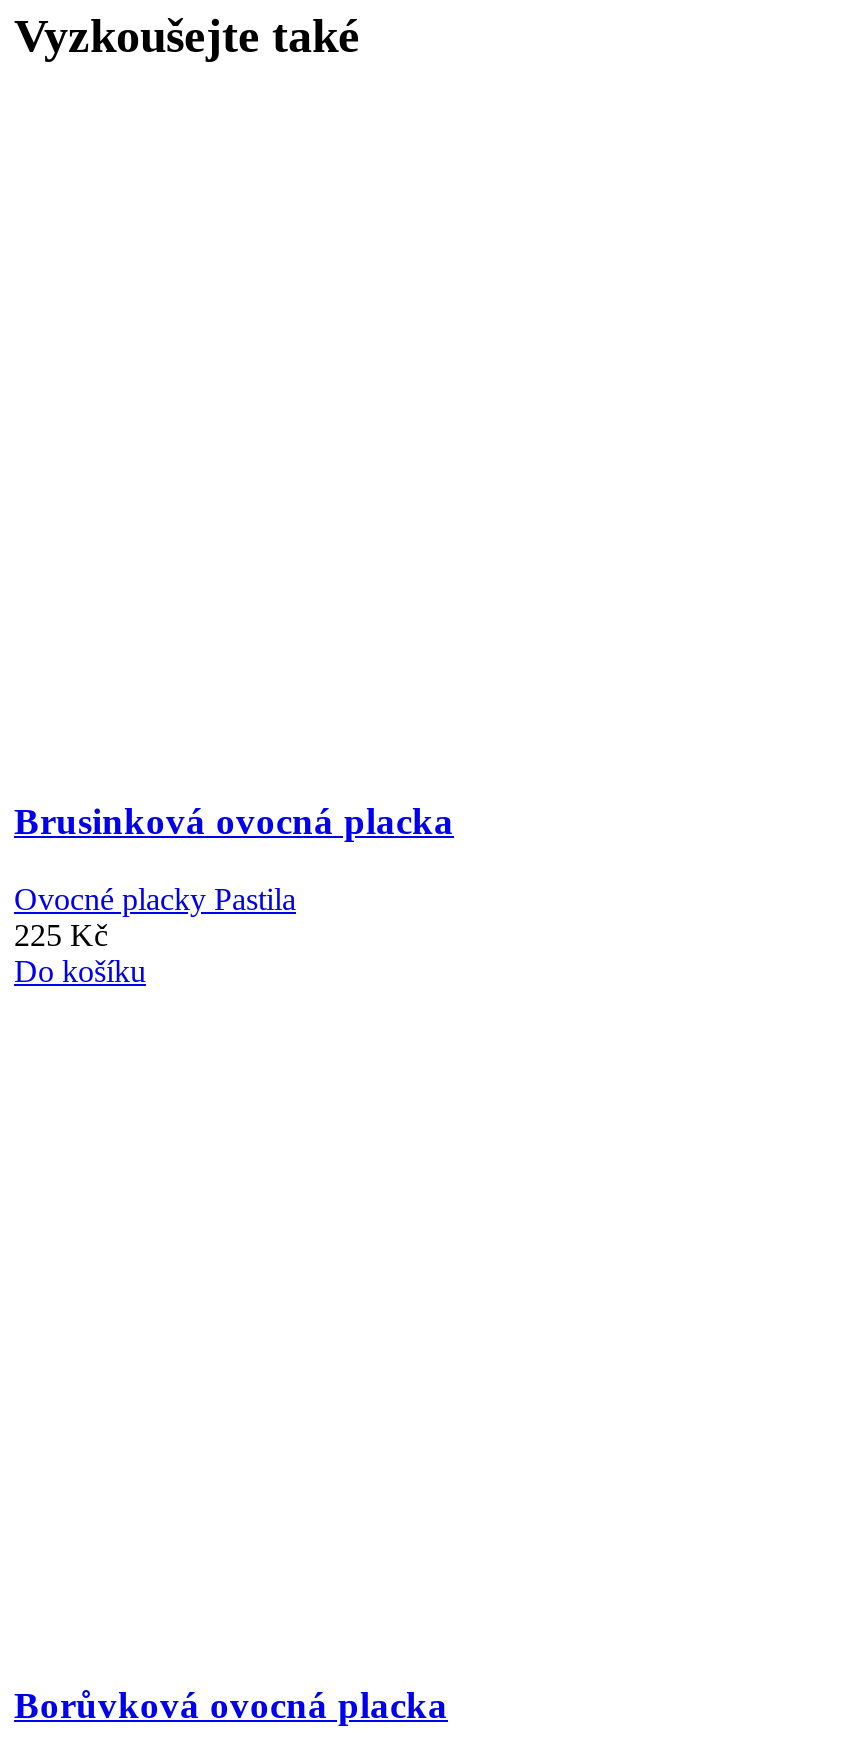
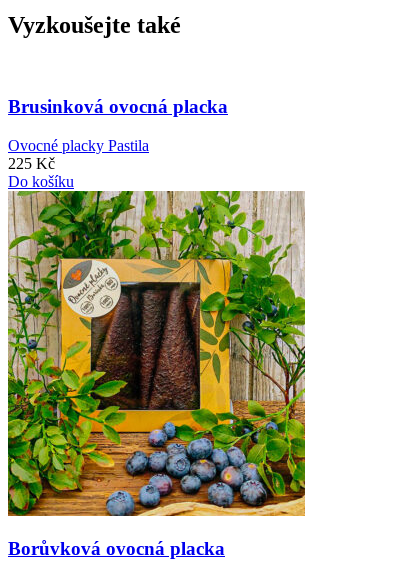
+ [image]
